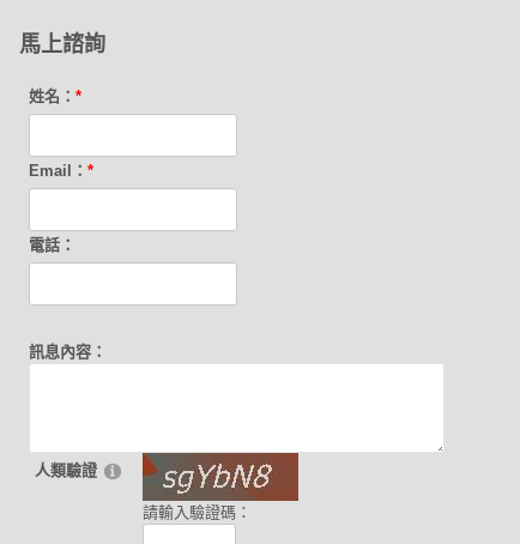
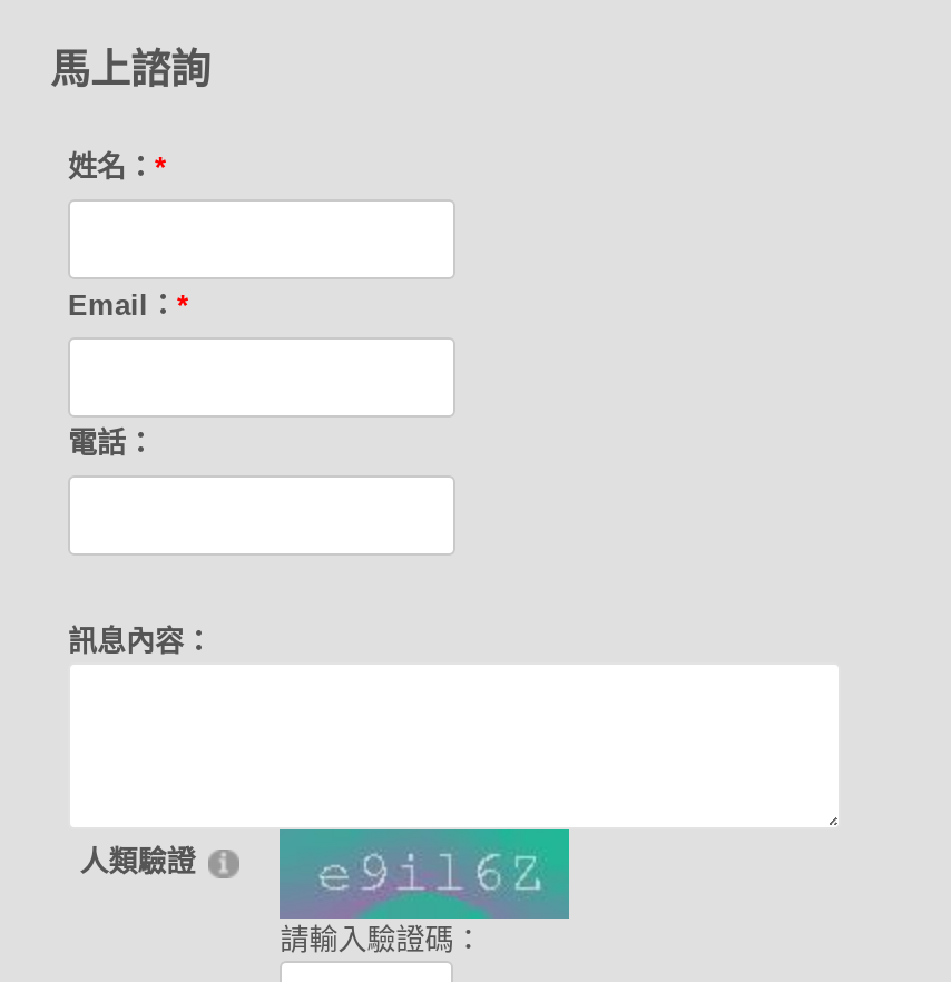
- [image]
+ [image]
